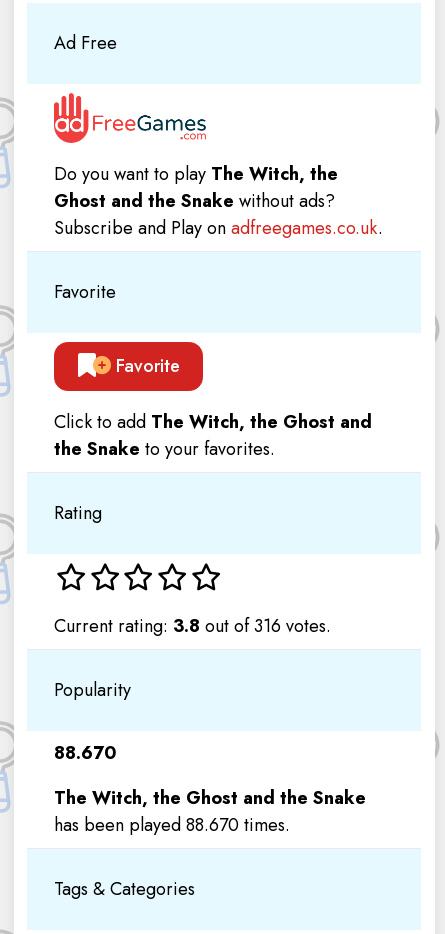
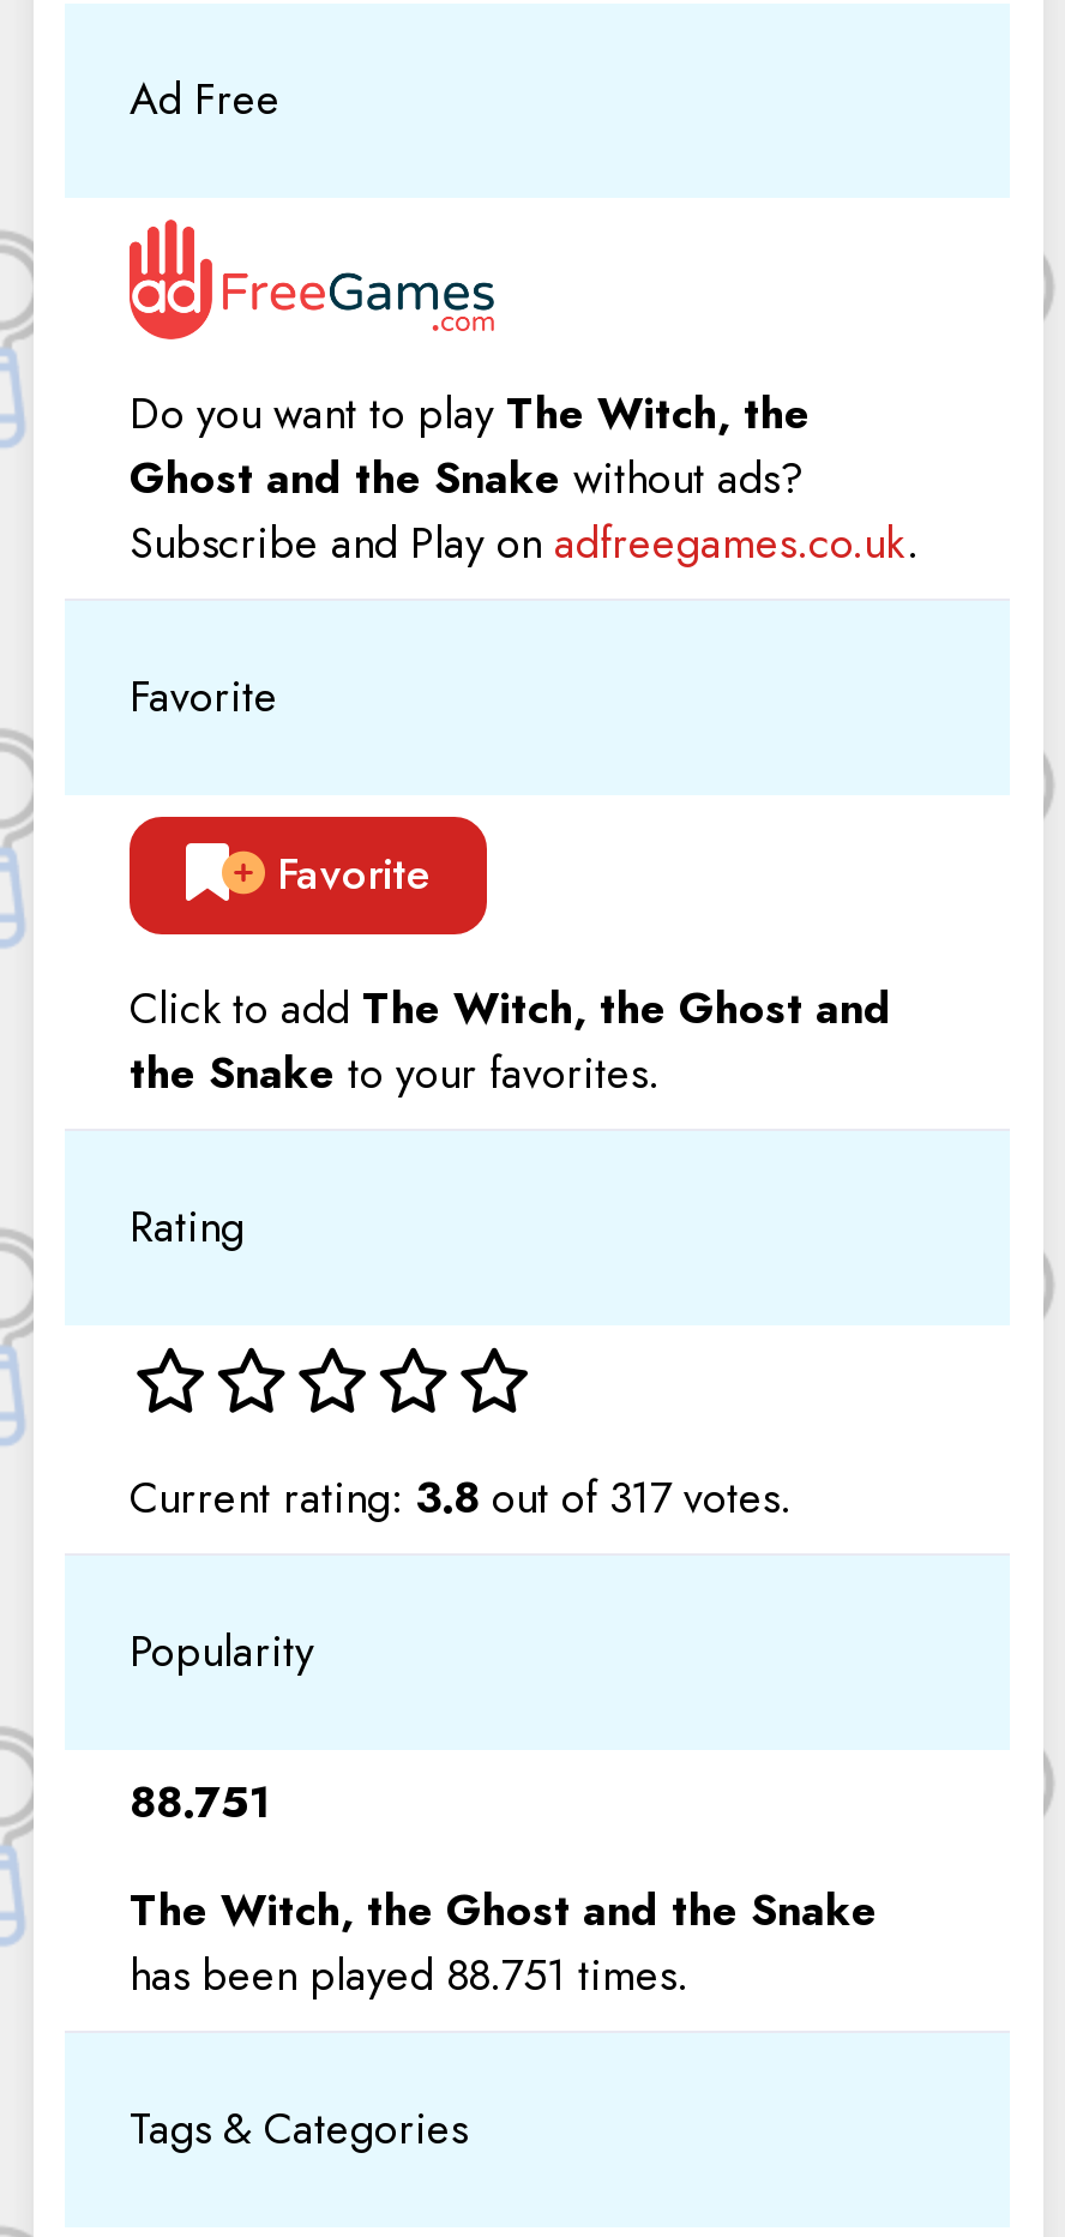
- Current rating: 3.8 out of 316 votes.
+ Current rating: 3.8 out of 317 votes.

- 88.670
+ 88.751

- has been played 88.670 times.
+ has been played 88.751 times.
